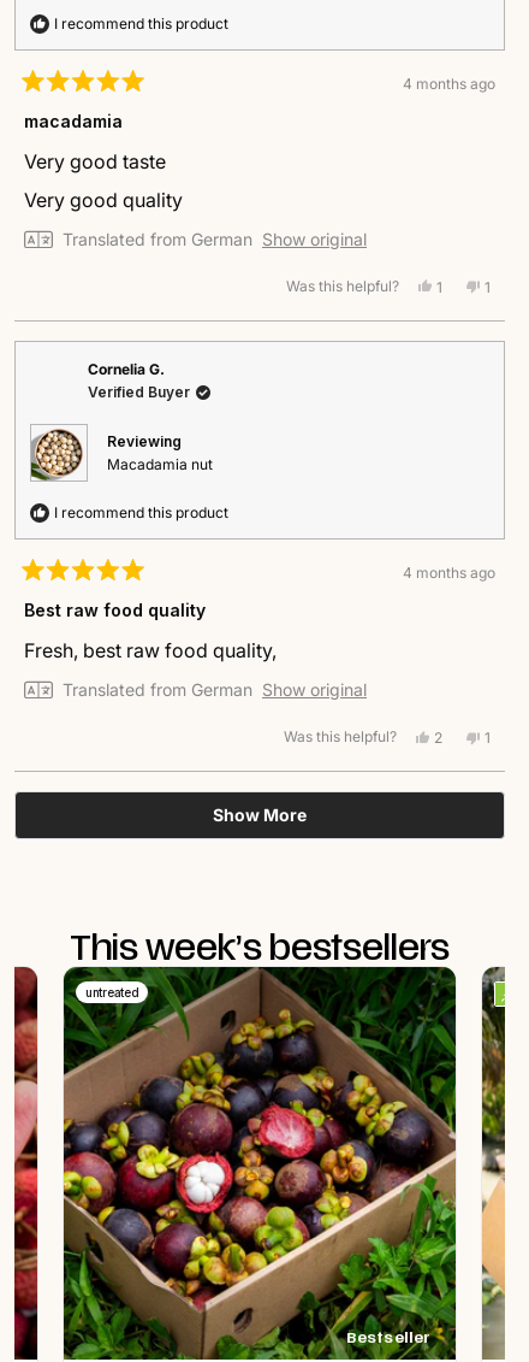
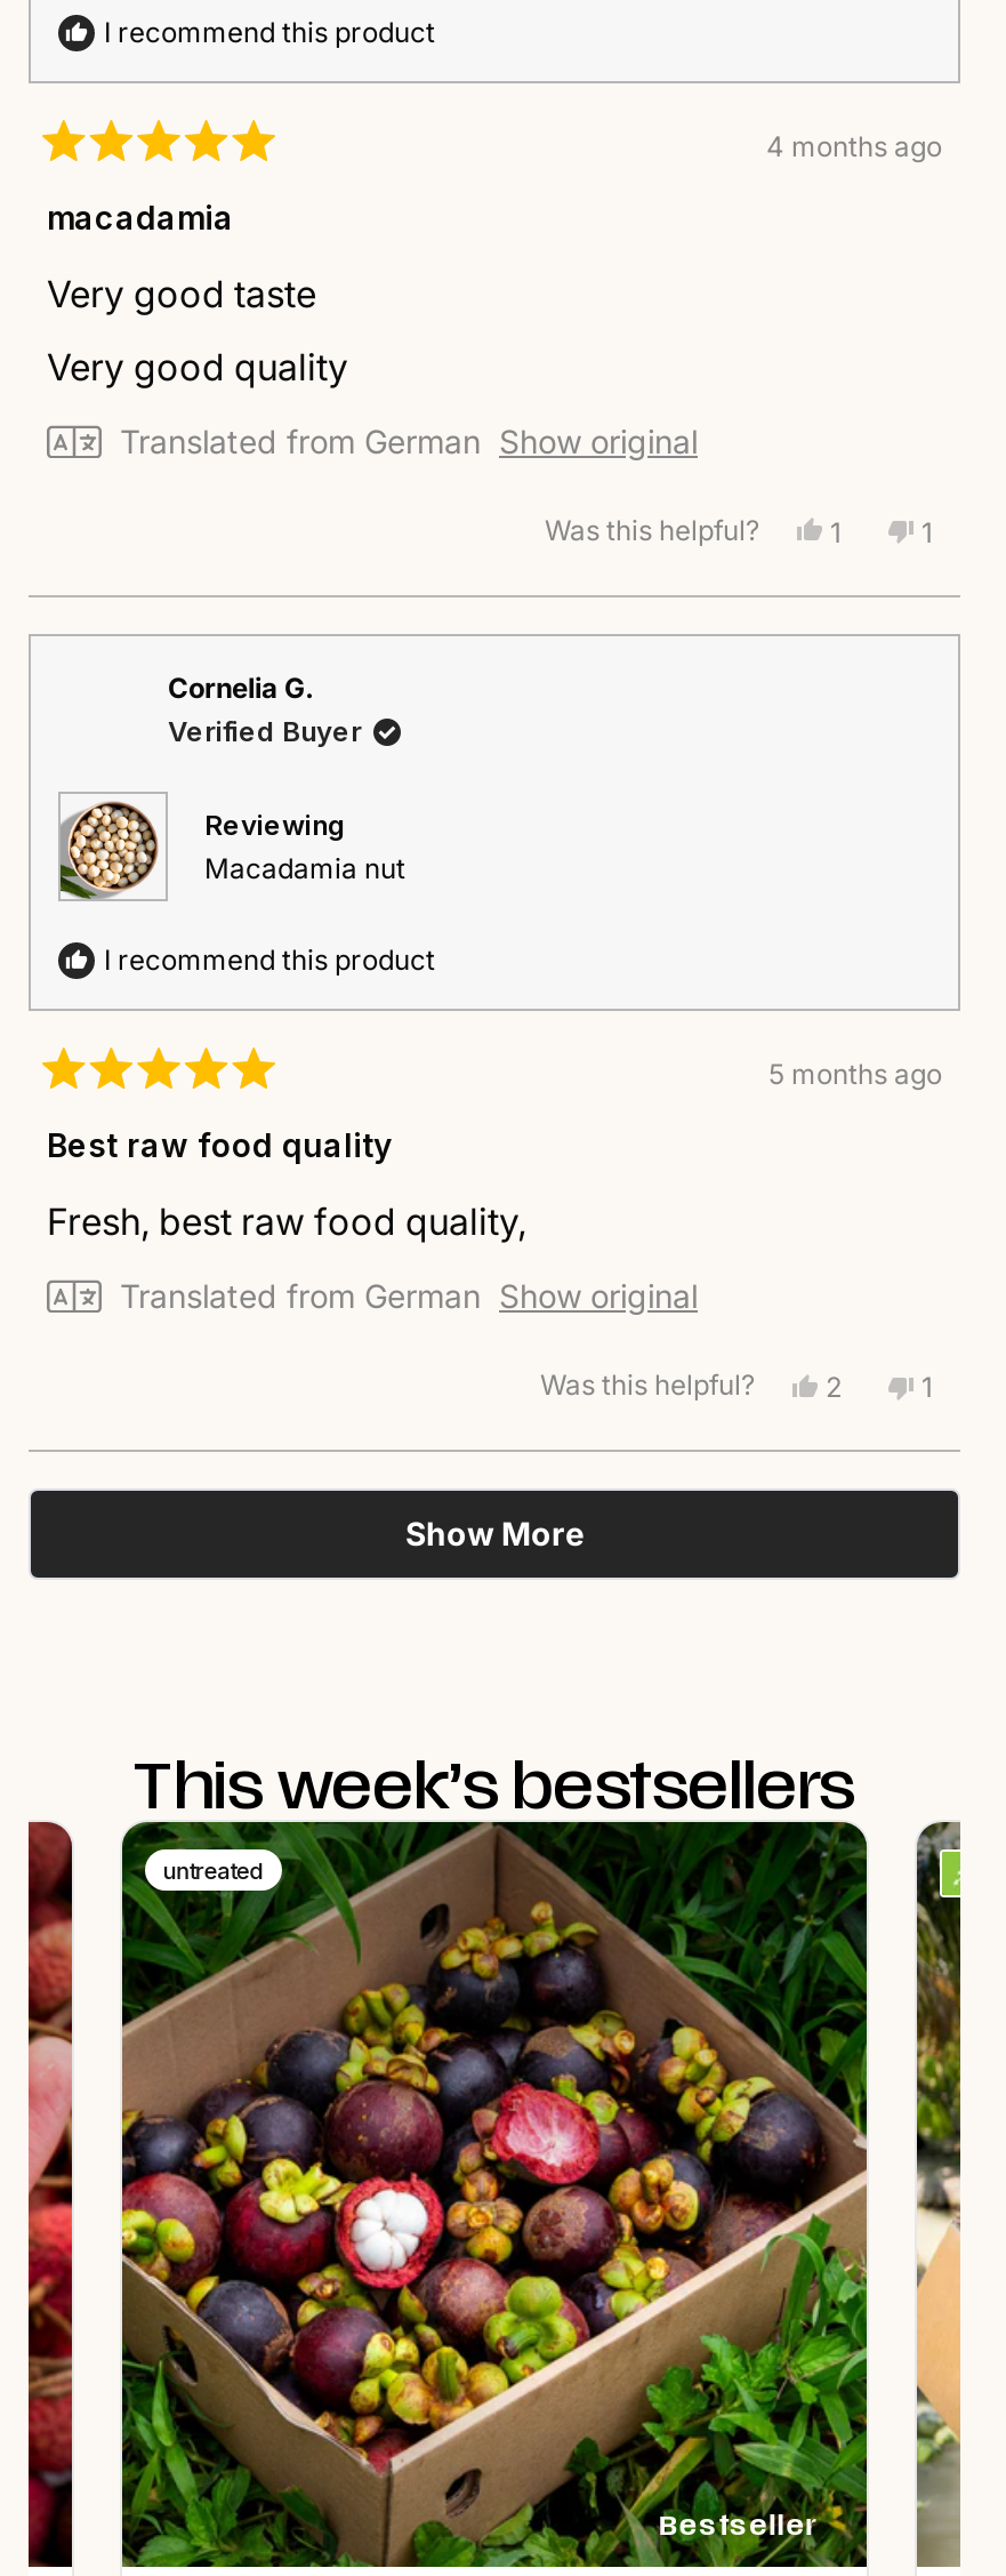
- 4 months ago
+ 5 months ago
